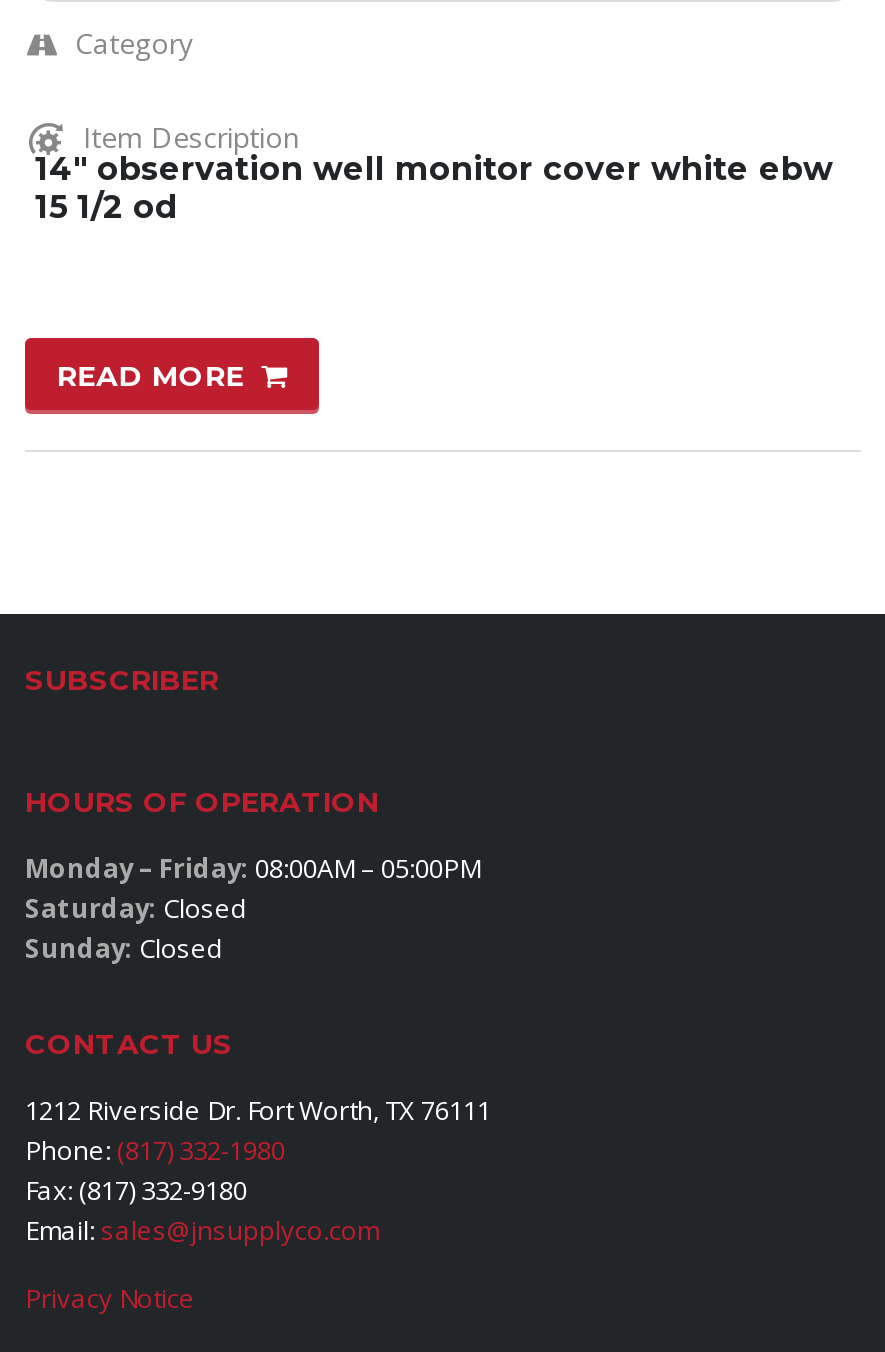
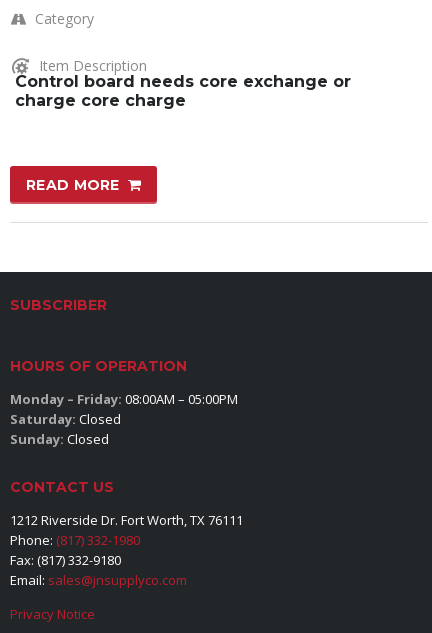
- 14″ observation well monitor cover white ebw
- 15 1/2 od
+ Control board needs core exchange or
+ charge core charge
